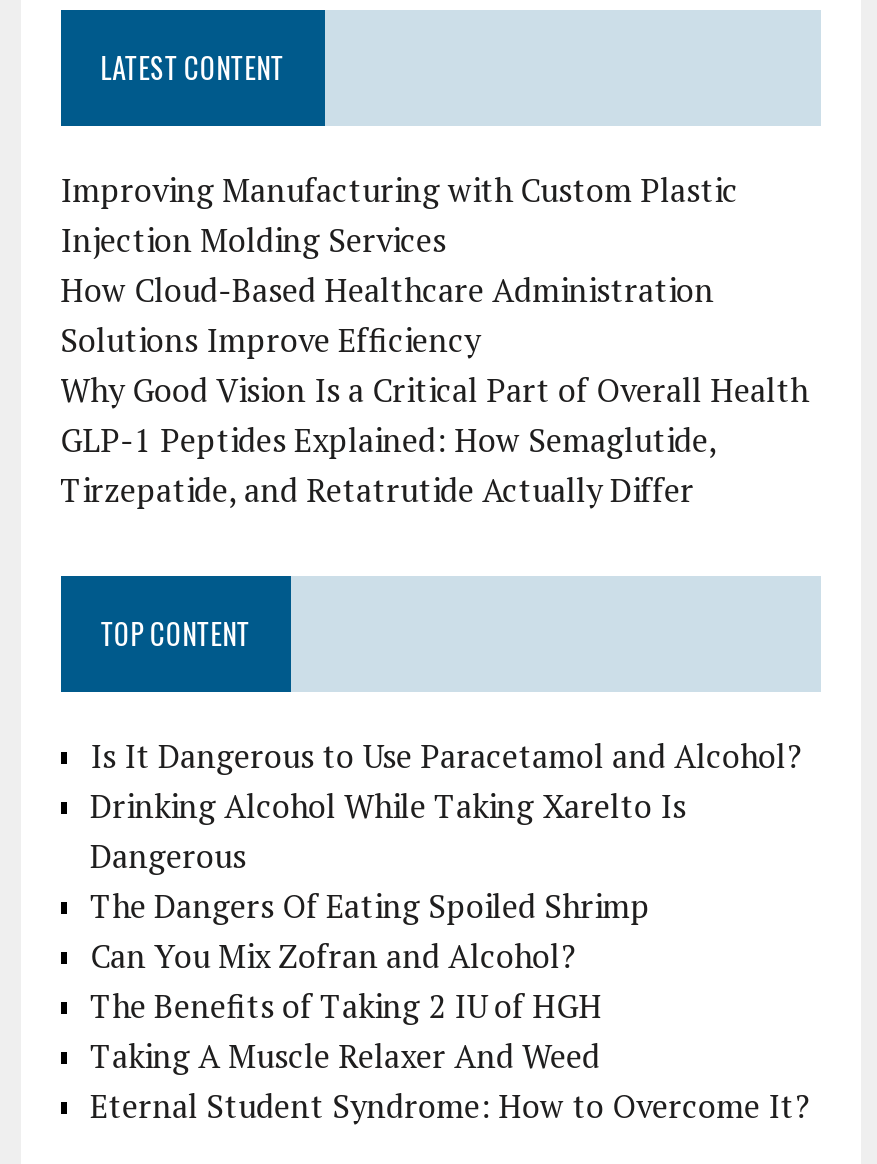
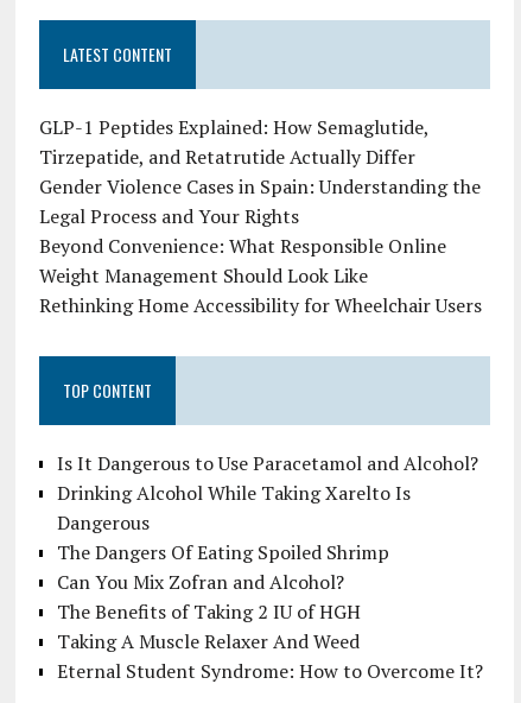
- Improving Manufacturing with Custom Plastic
- Injection Molding Services
- How Cloud-Based Healthcare Administration
- Solutions Improve Efficiency
- Why Good Vision Is a Critical Part of Overall Health

moved up: GLP-1 Peptides Explained: How Semaglutide, | Tirzepatide, and Retatrutide Actually Differ

+ Gender Violence Cases in Spain: Understanding the
+ Legal Process and Your Rights
+ Beyond Convenience: What Responsible Online
+ Weight Management Should Look Like
+ Rethinking Home Accessibility for Wheelchair Users
